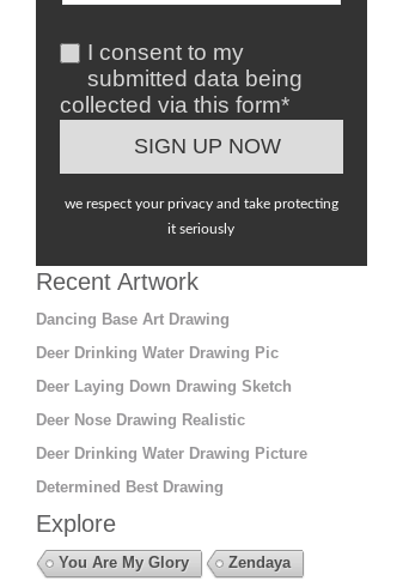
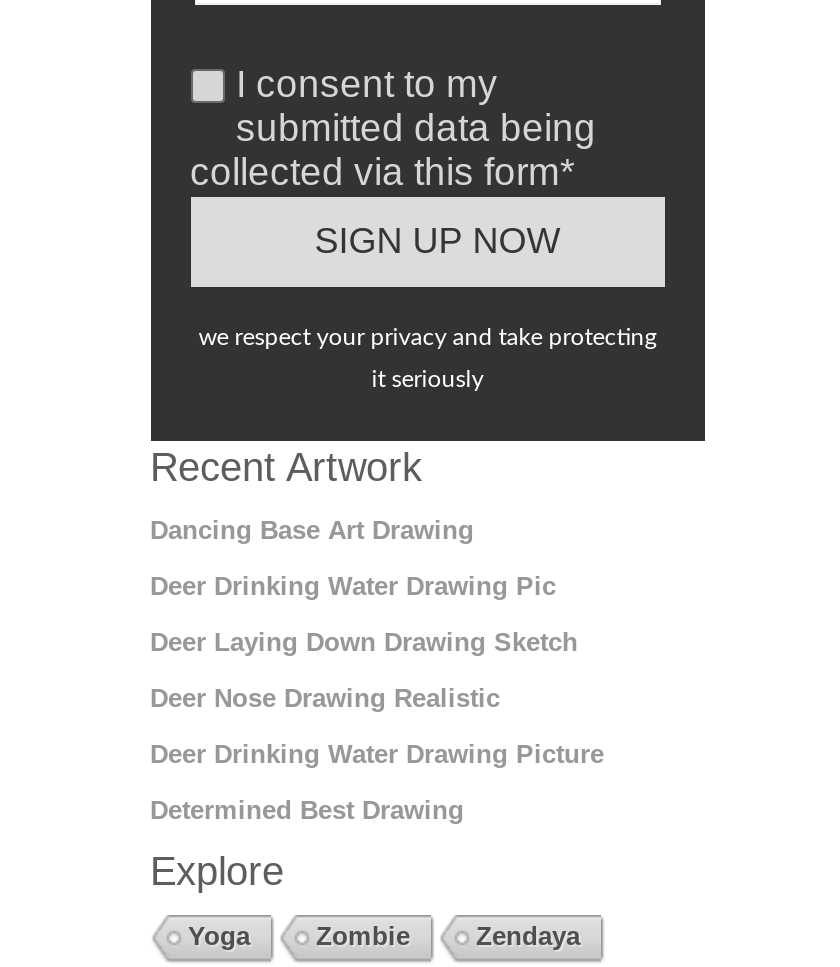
- You Are My Glory
+ Yoga
+ Zombie
